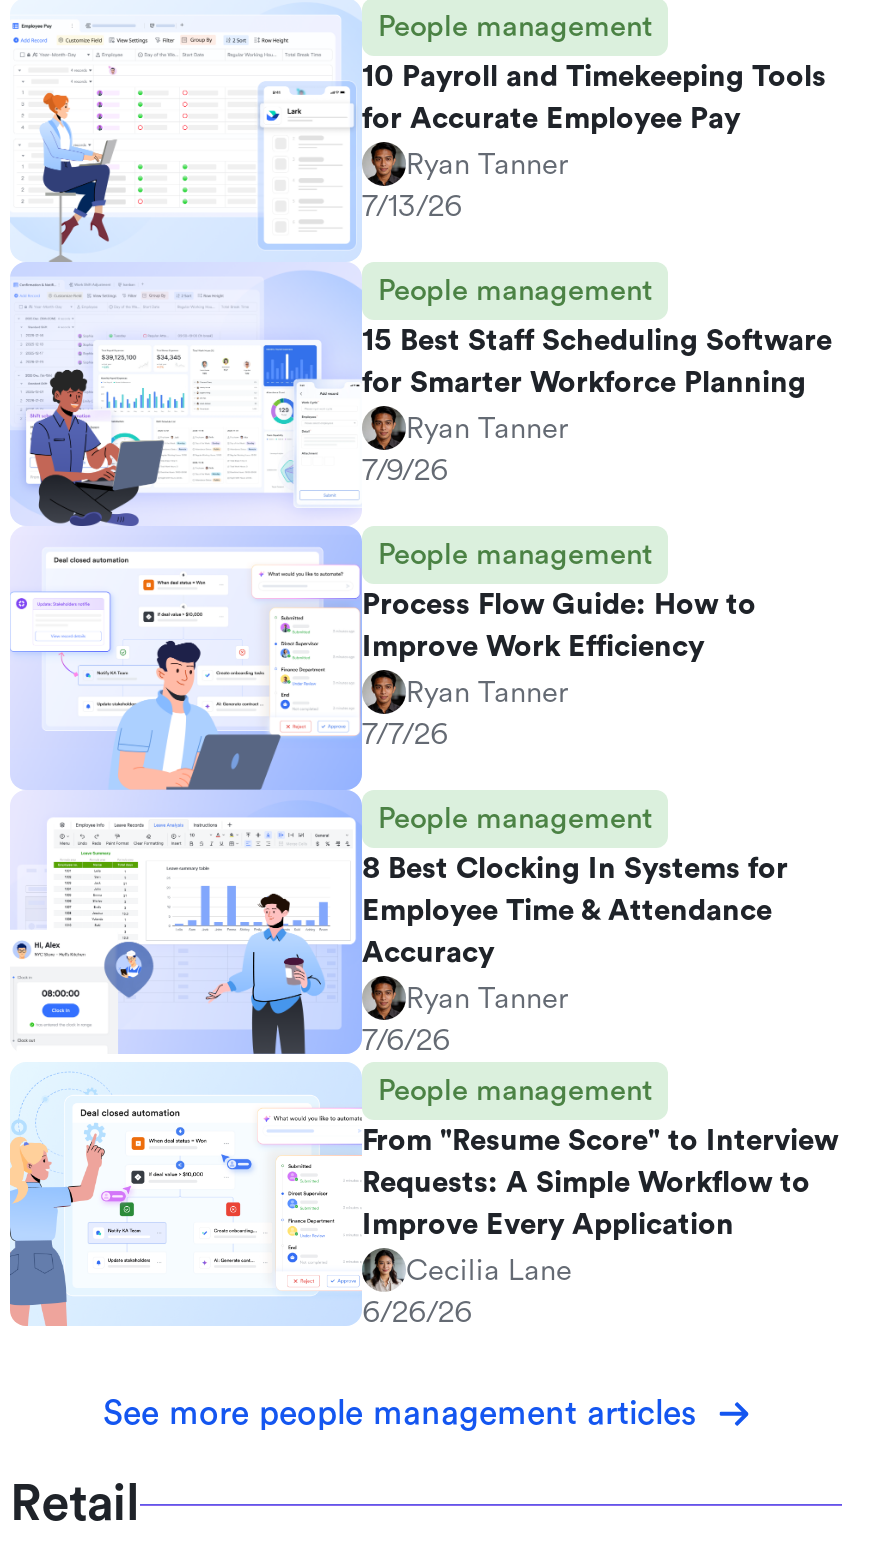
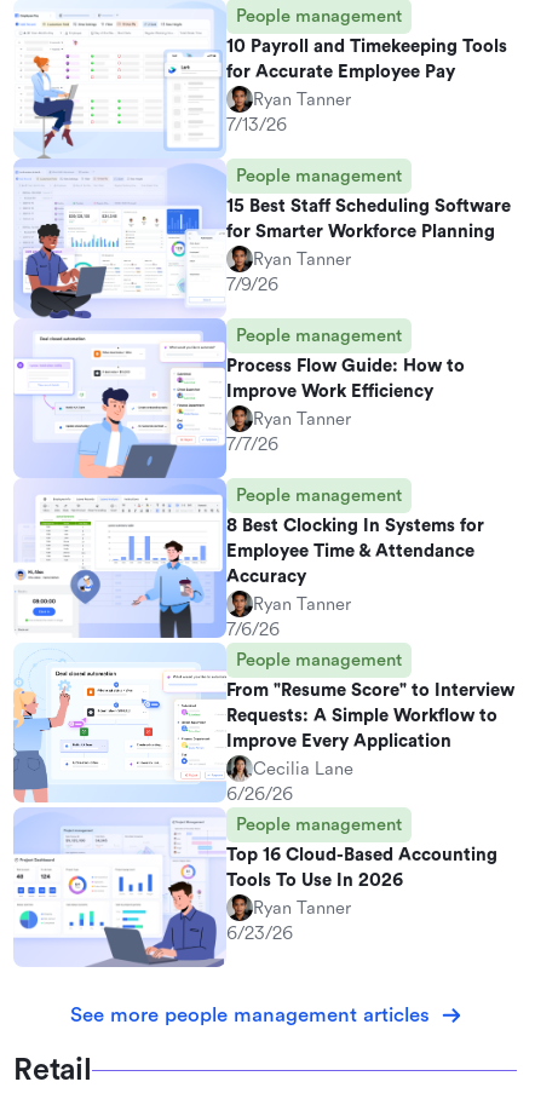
+ [image]
+ People management
+ Top 16 Cloud-Based Accounting
+ Tools To Use In 2026
+ Ryan Tanner
+ 6/23/26
